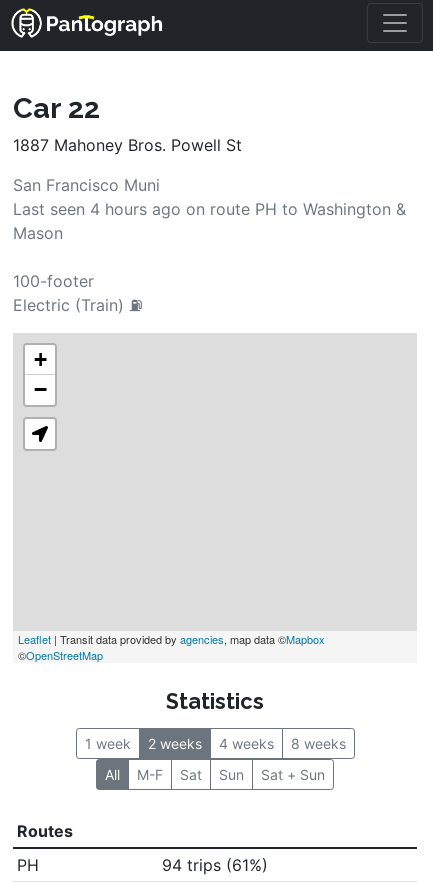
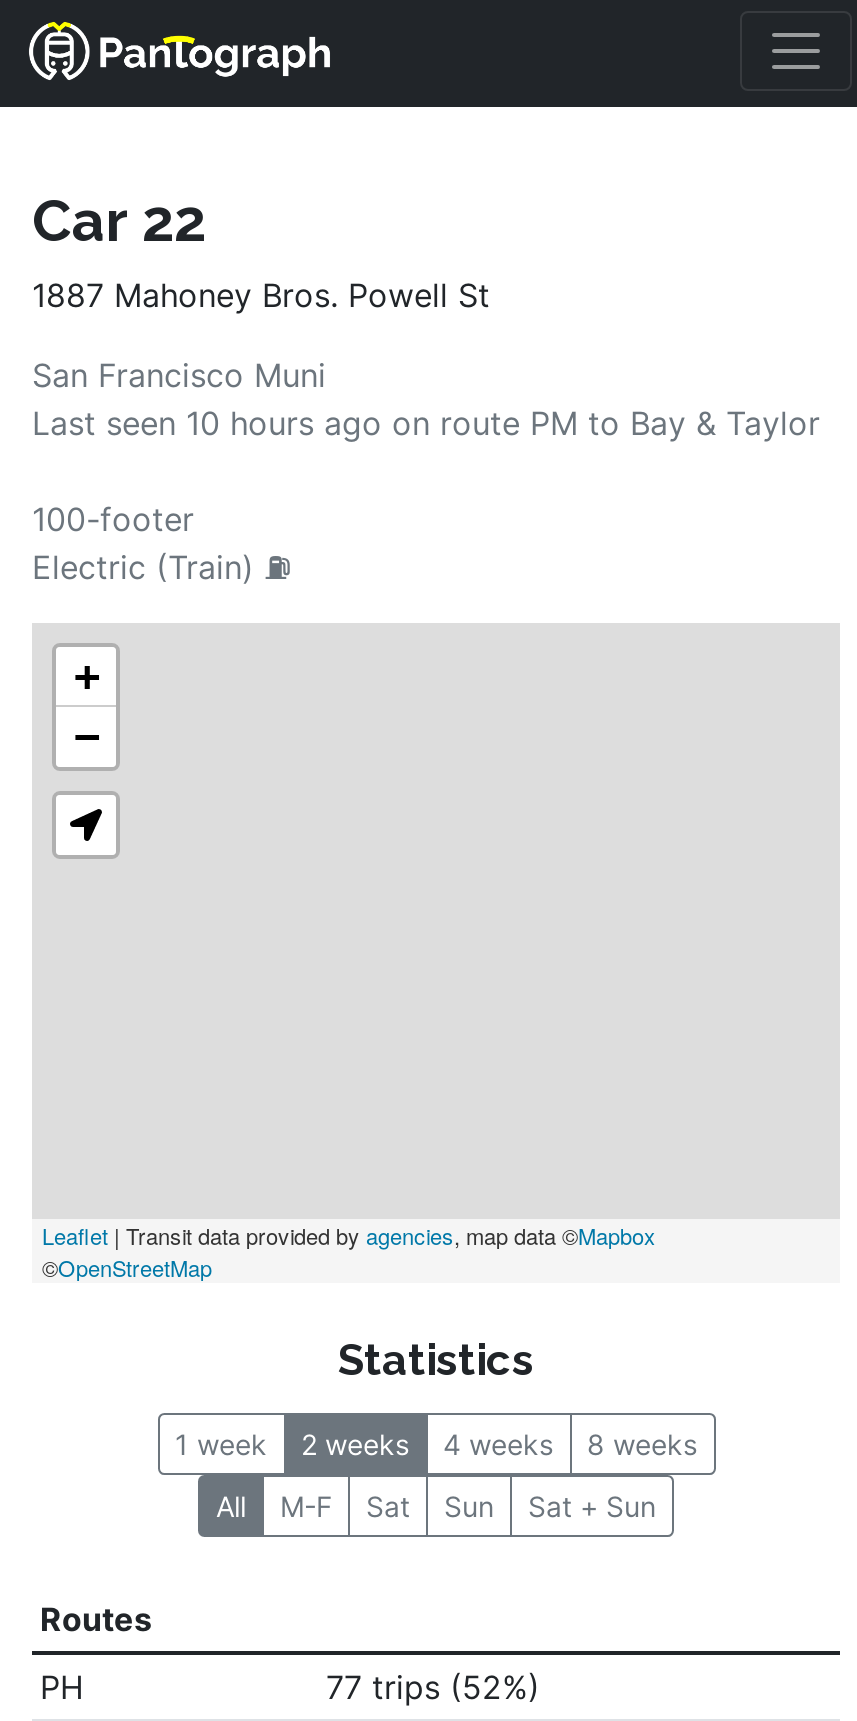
- Last seen 4 hours ago on route PH to Washington &
- Mason
+ Last seen 10 hours ago on route PM to Bay & Taylor

- 94 trips (61%)
+ 77 trips (52%)
